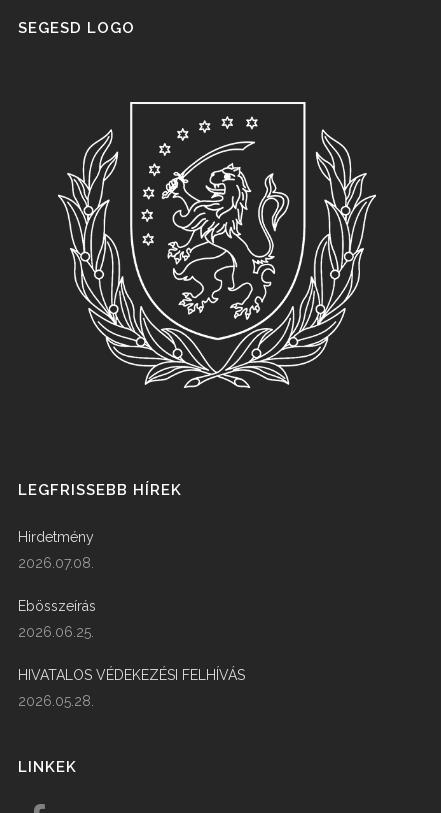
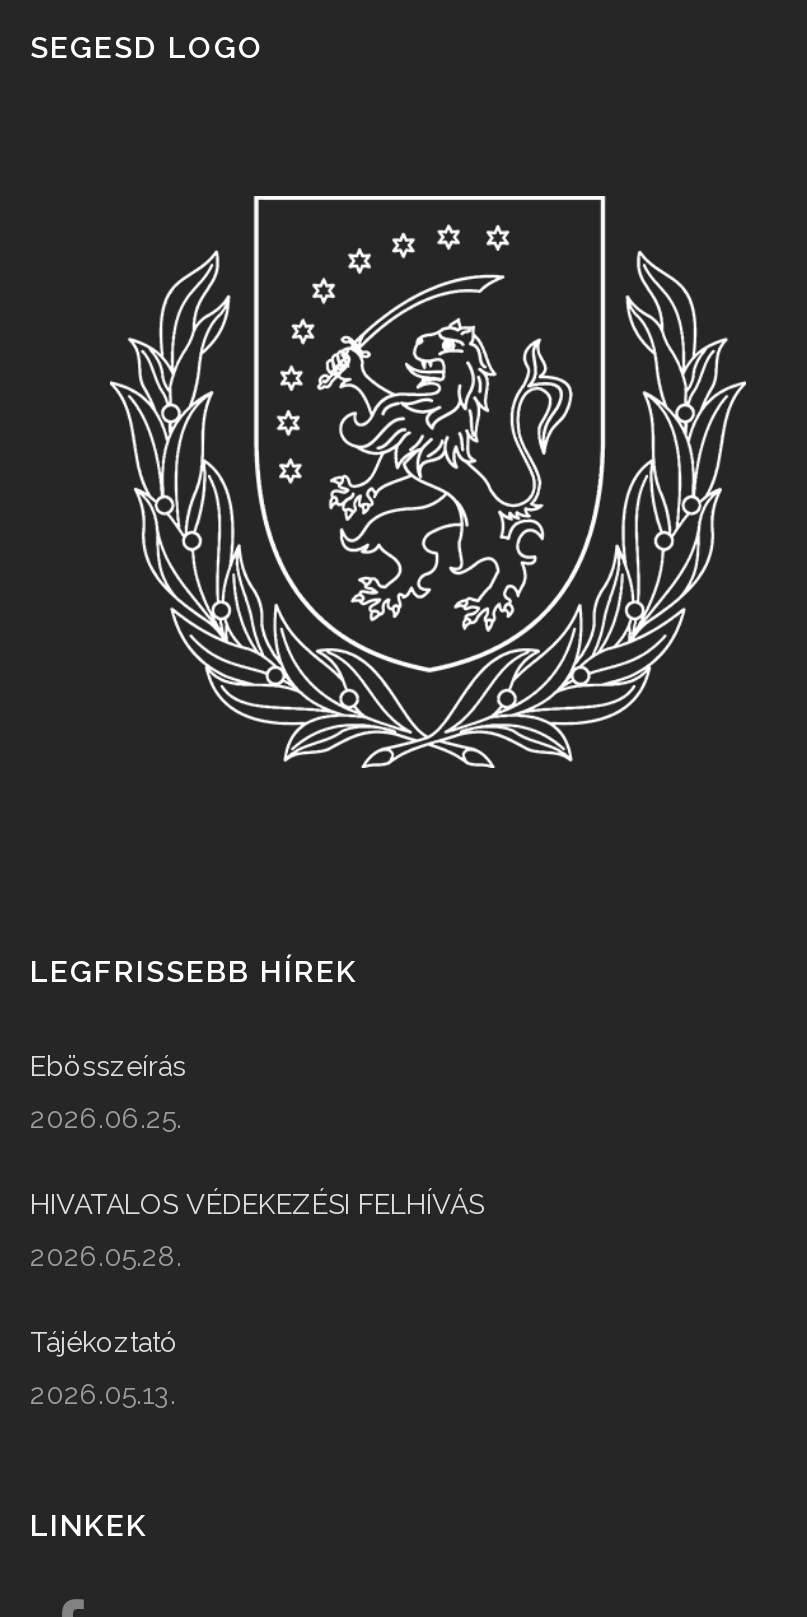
- Hirdetmény
- 2026.07.08.

moved up: Ebösszeírás | 2026.06.25. | HIVATALOS VÉDEKEZÉSI FELHÍVÁS | 2026.05.28.

+ Tájékoztató
+ 2026.05.13.
